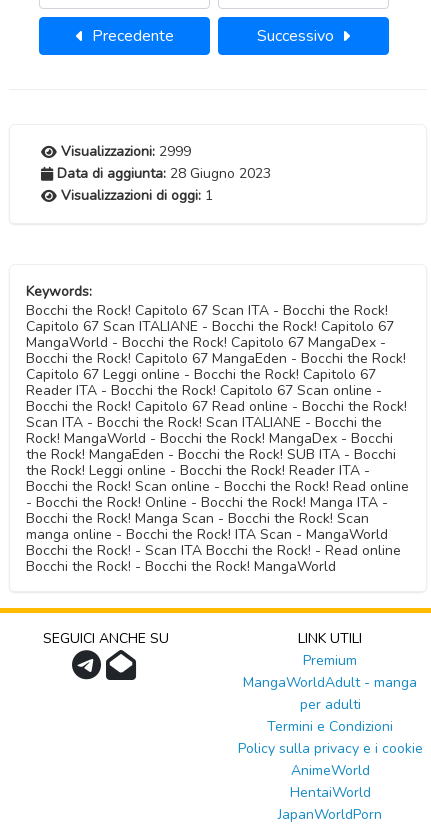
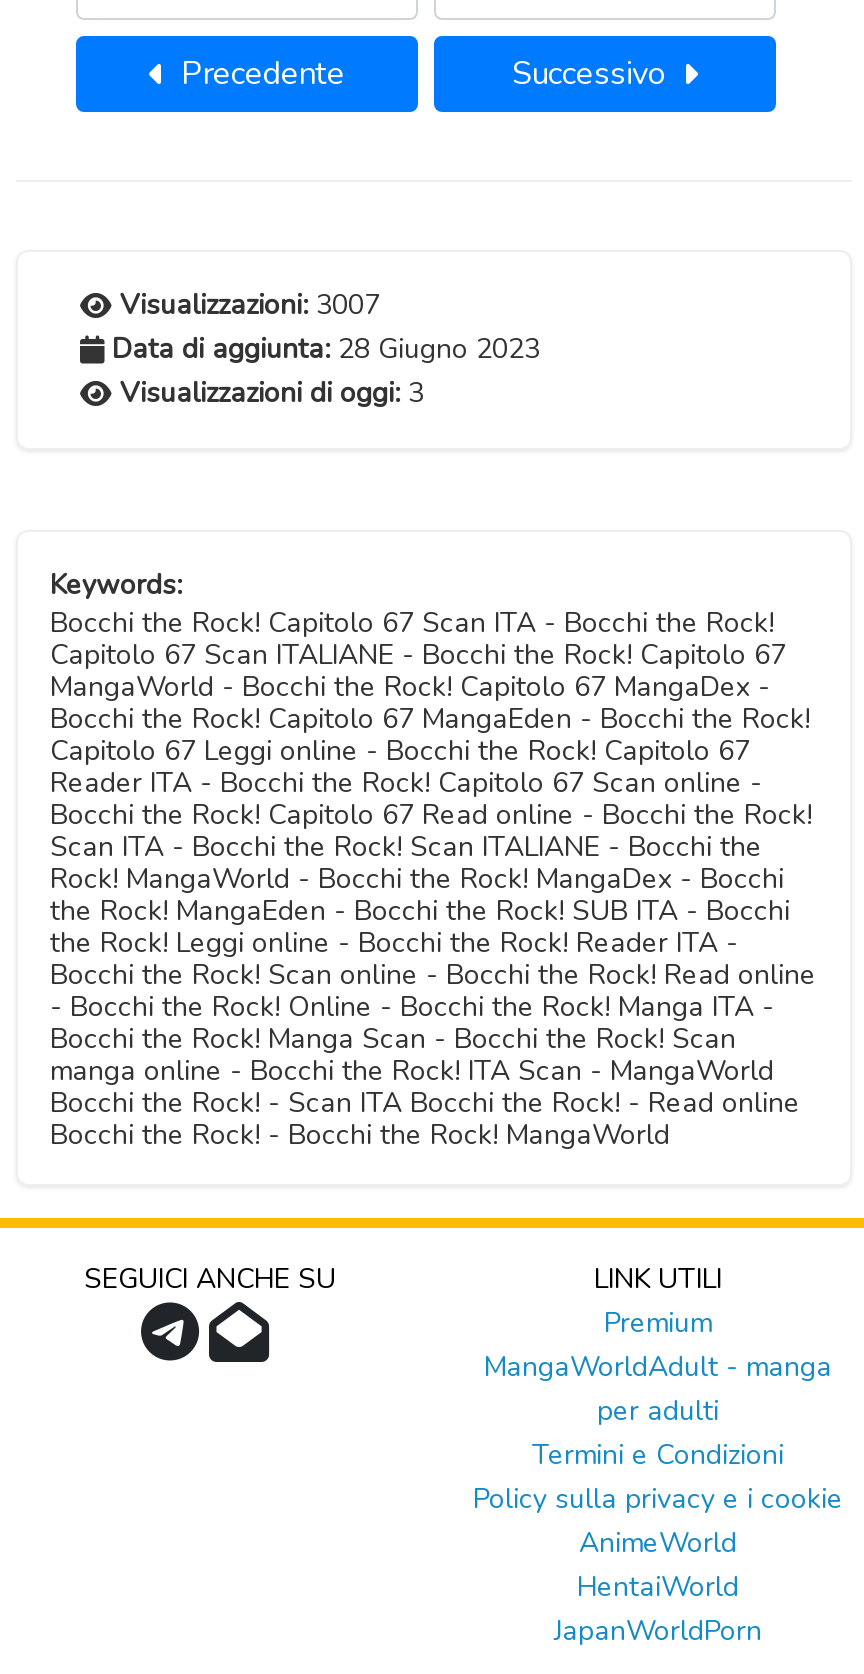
- Visualizzazioni: 2999
+ Visualizzazioni: 3007

- Visualizzazioni di oggi: 1
+ Visualizzazioni di oggi: 3
